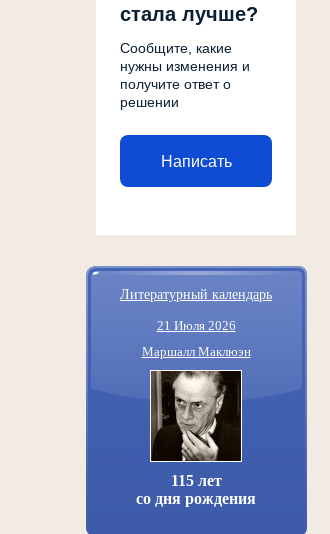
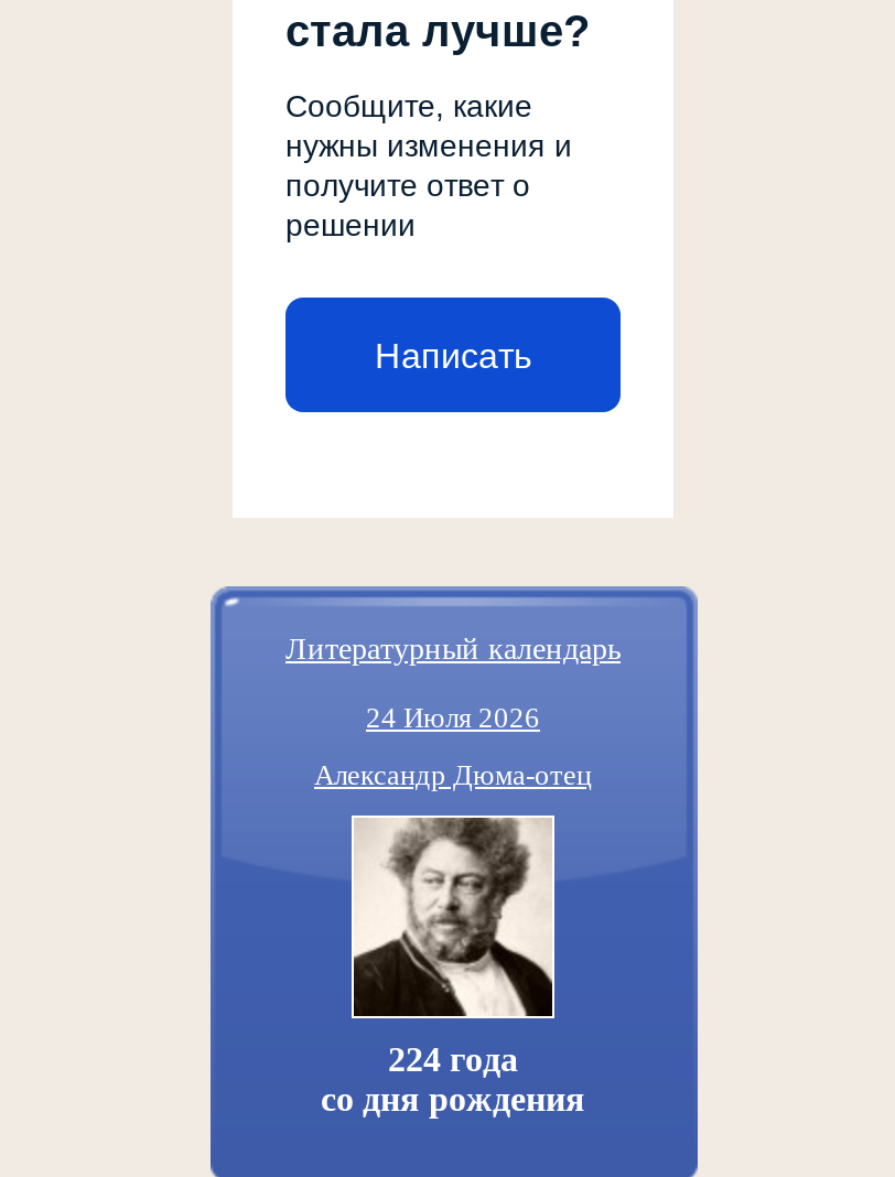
- 21 Июля 2026
+ 24 Июля 2026

- Маршалл Маклюэн
+ Александр Дюма-отец

- [image]
- 115 лет
+ [image]
+ 224 года
